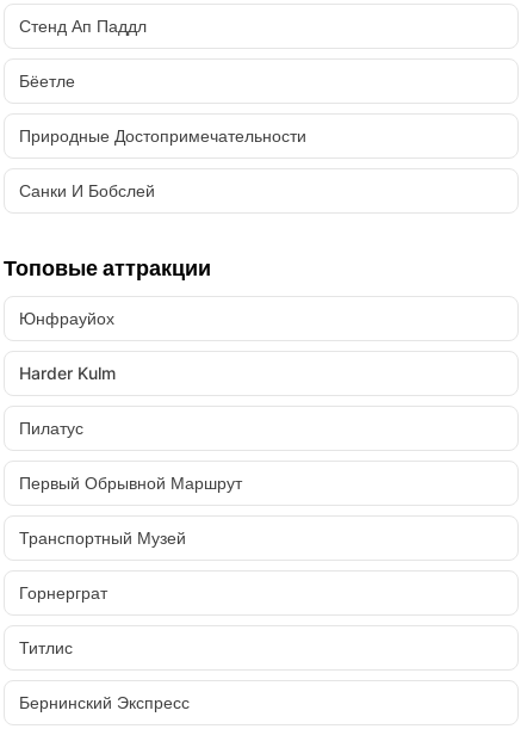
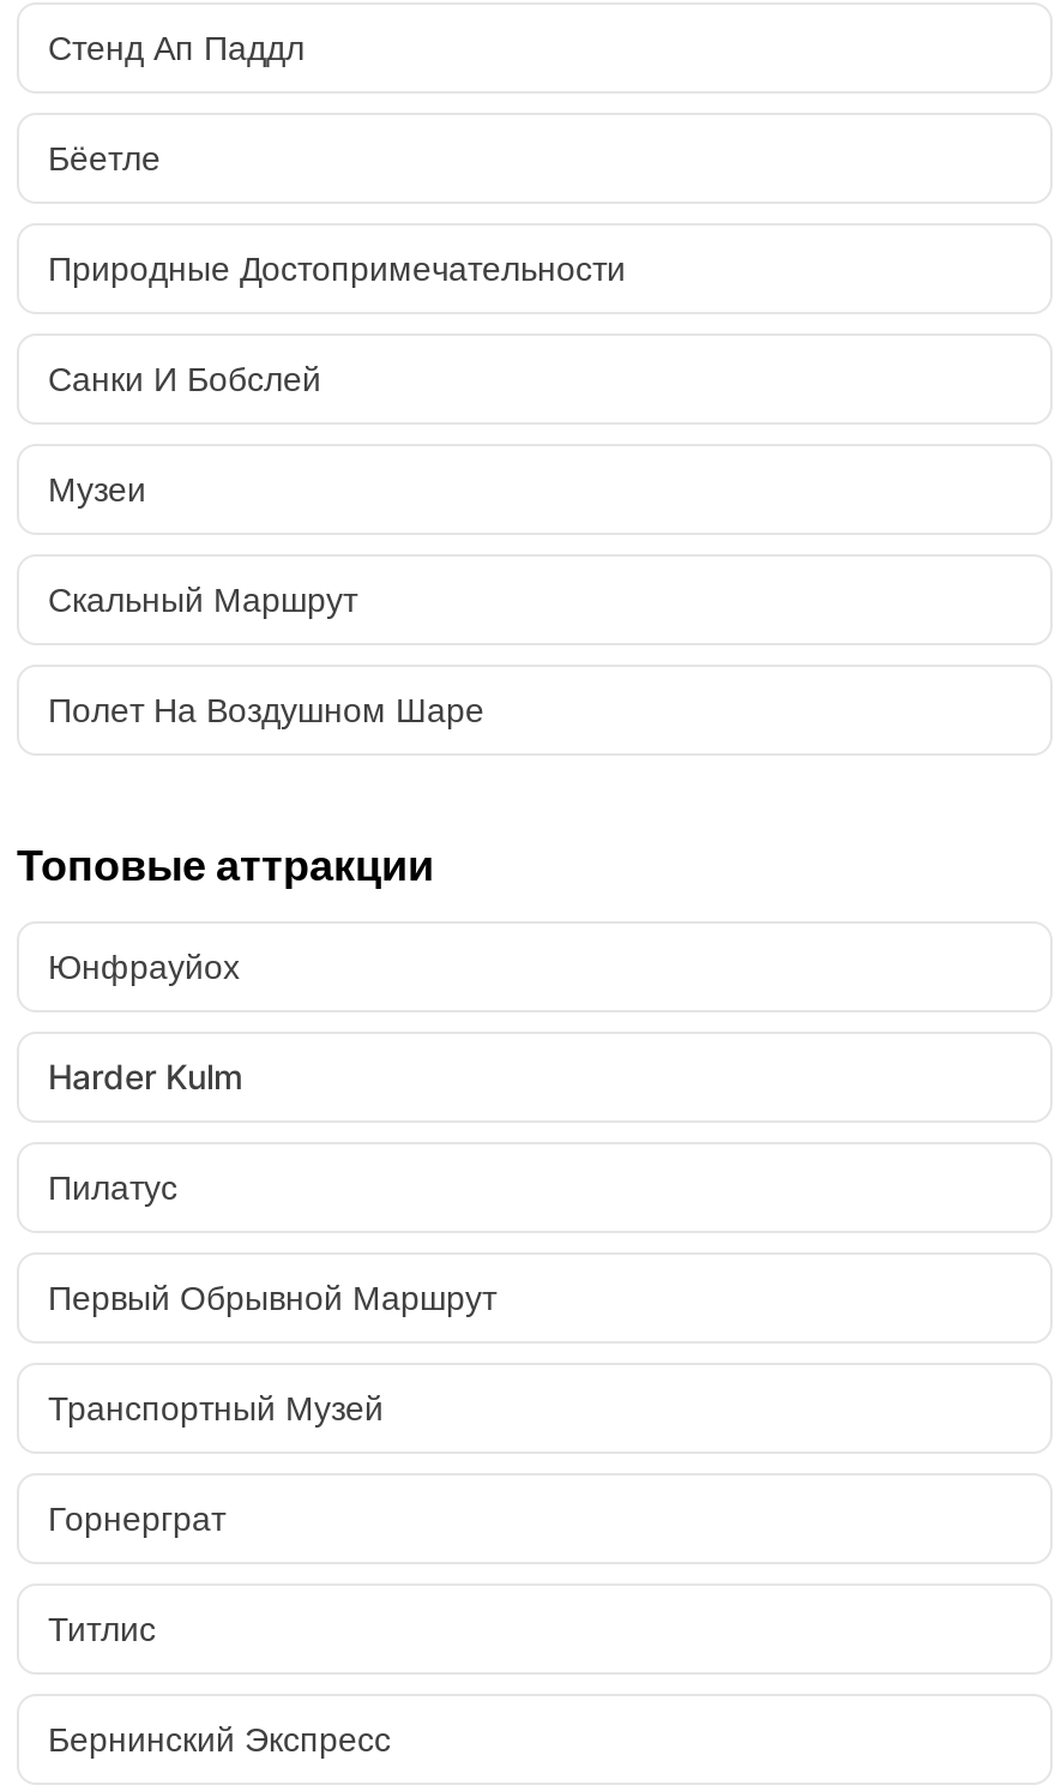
+ Музеи
+ Скальный Маршрут
+ Полет На Воздушном Шаре
